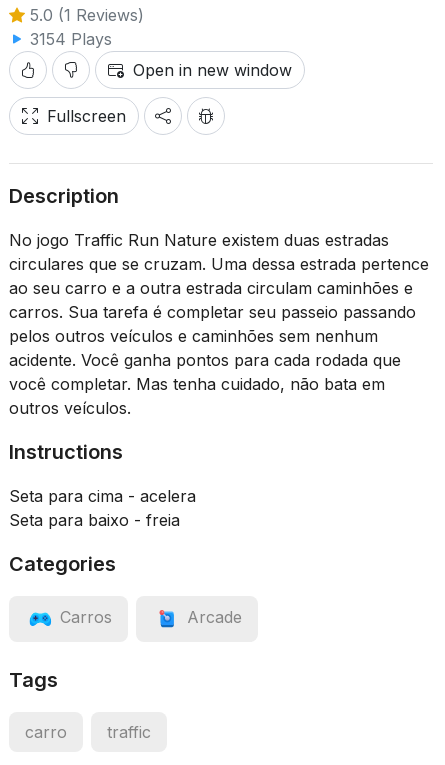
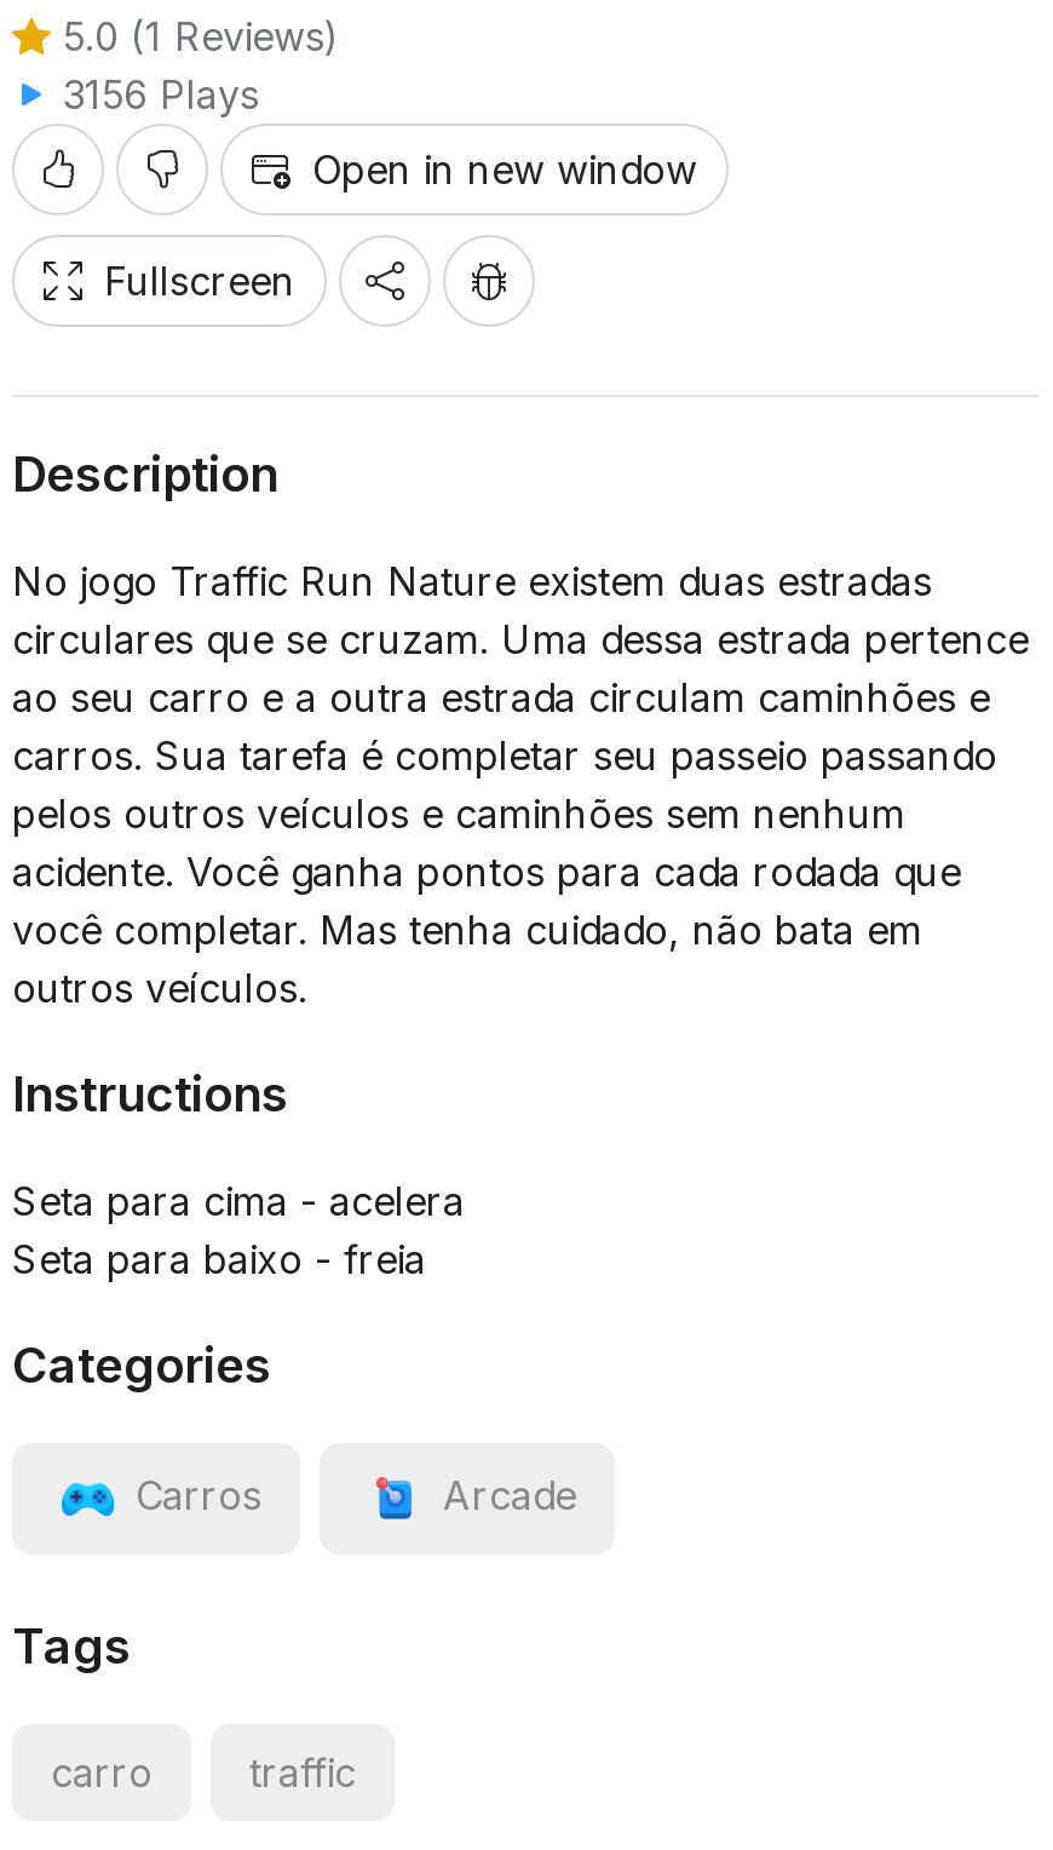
- 3154 Plays
+ 3156 Plays
